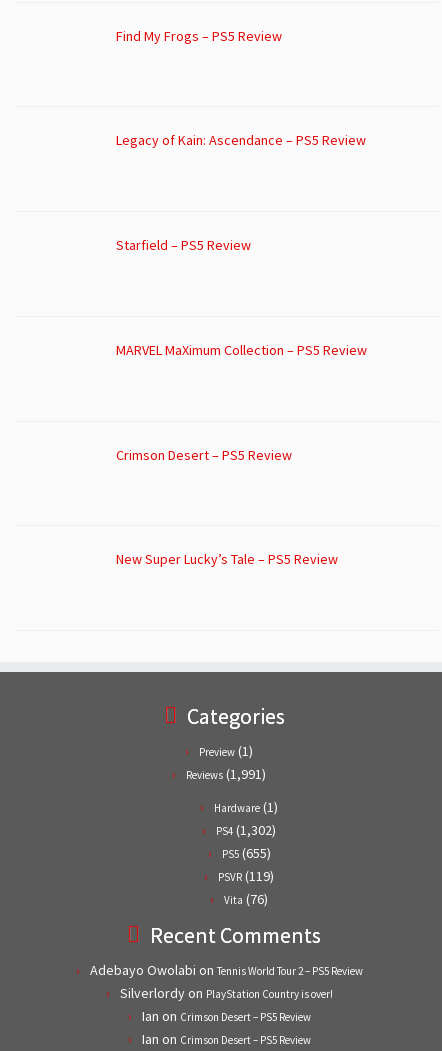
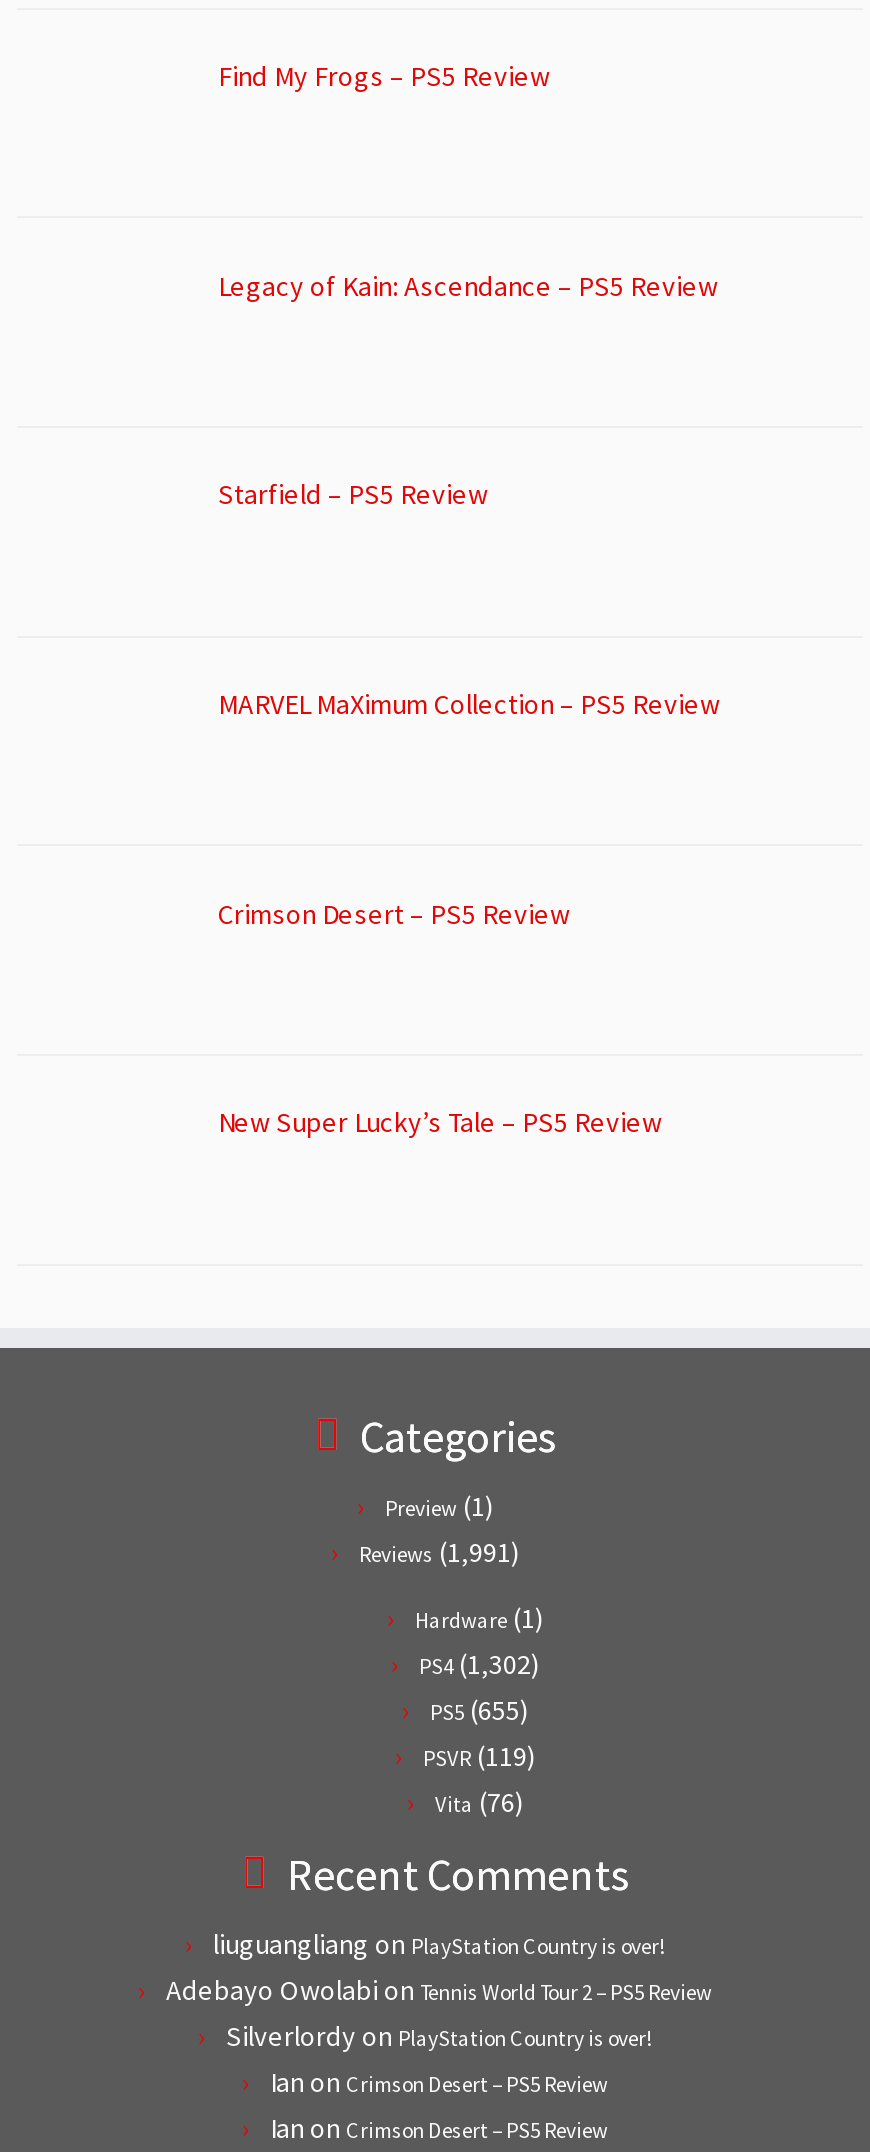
+ liuguangliang on PlayStation Country is over!
